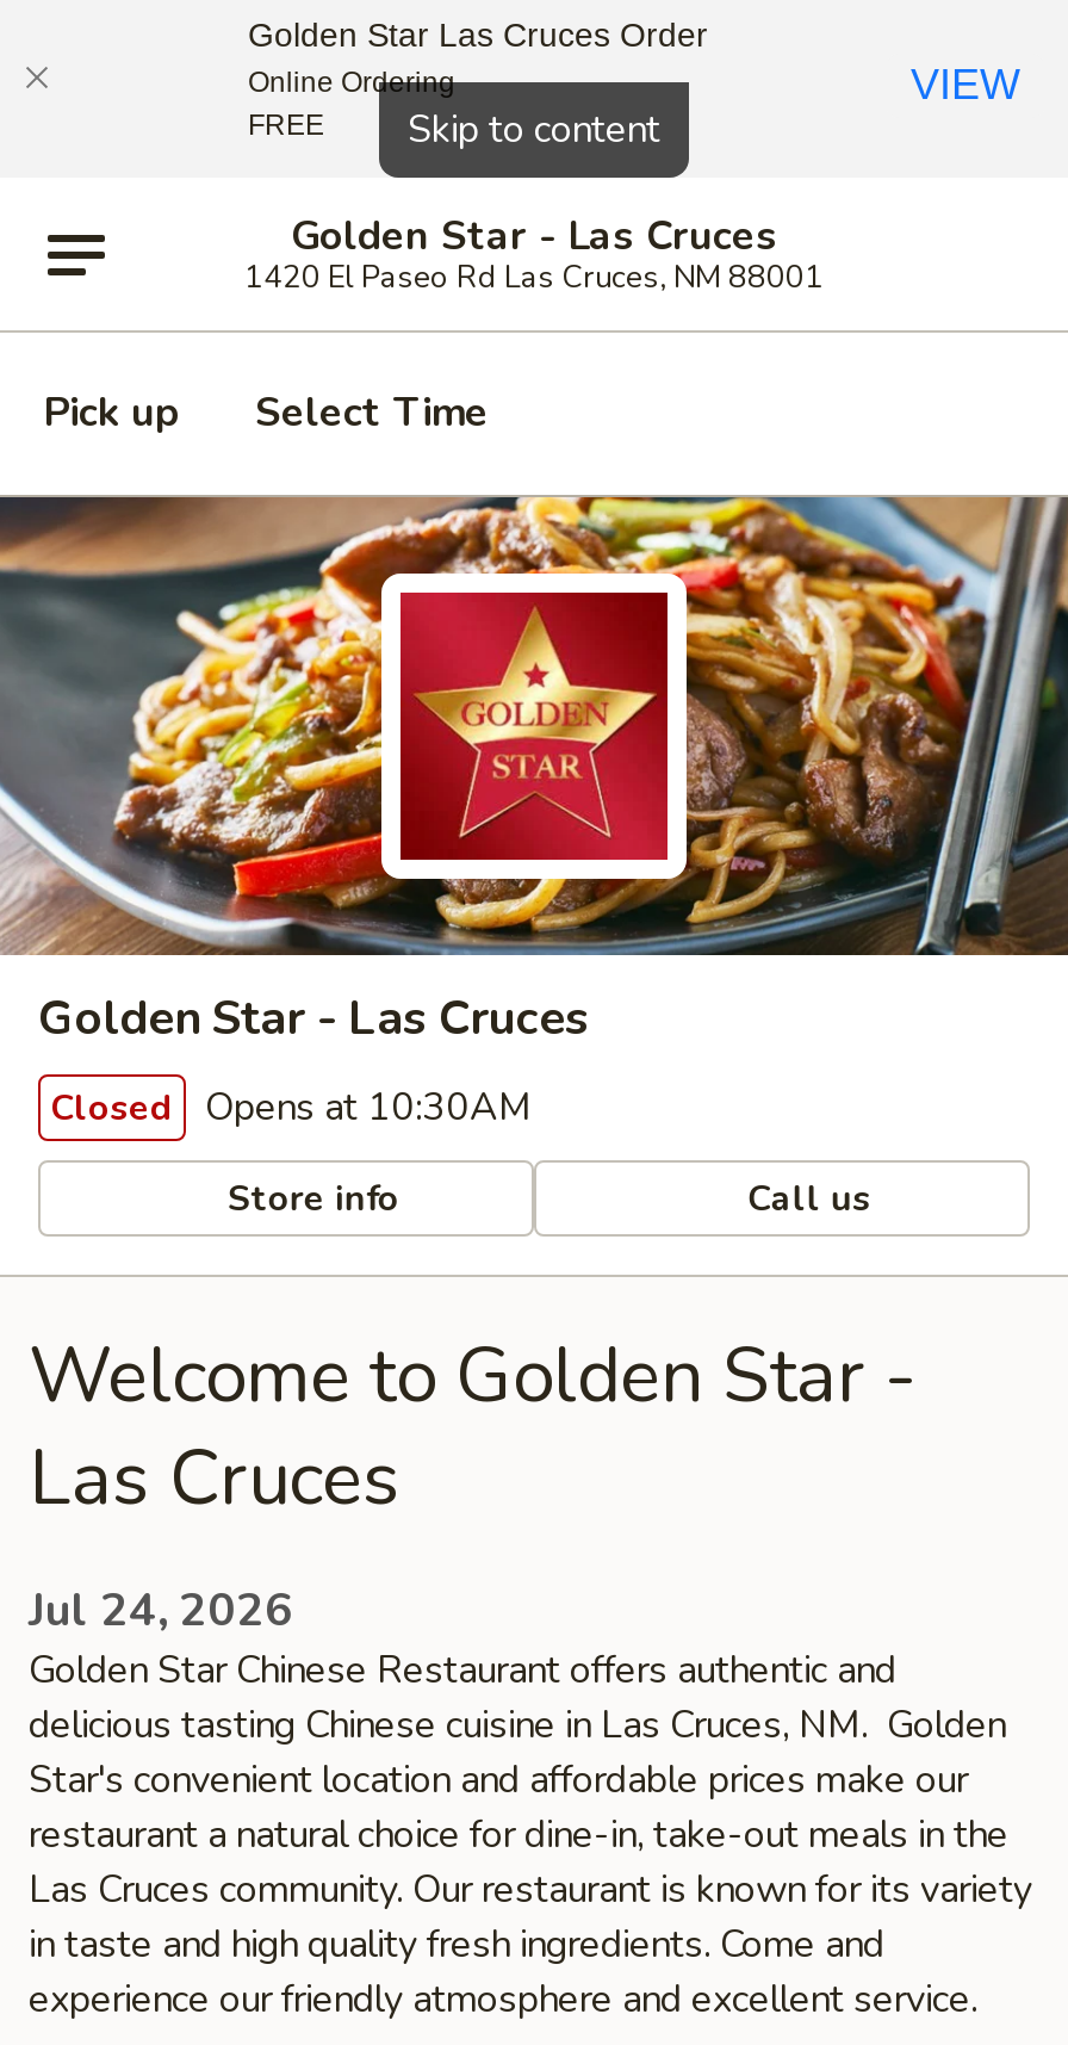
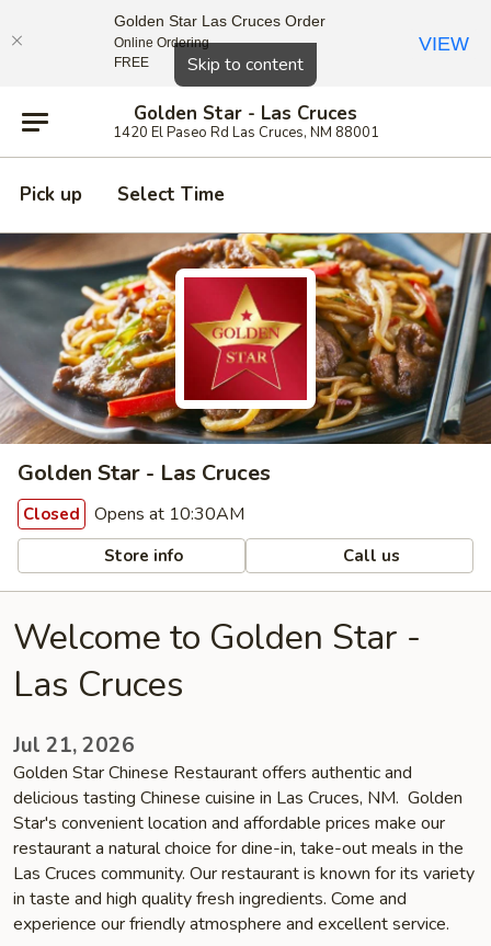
- Jul 24, 2026
+ Jul 21, 2026
